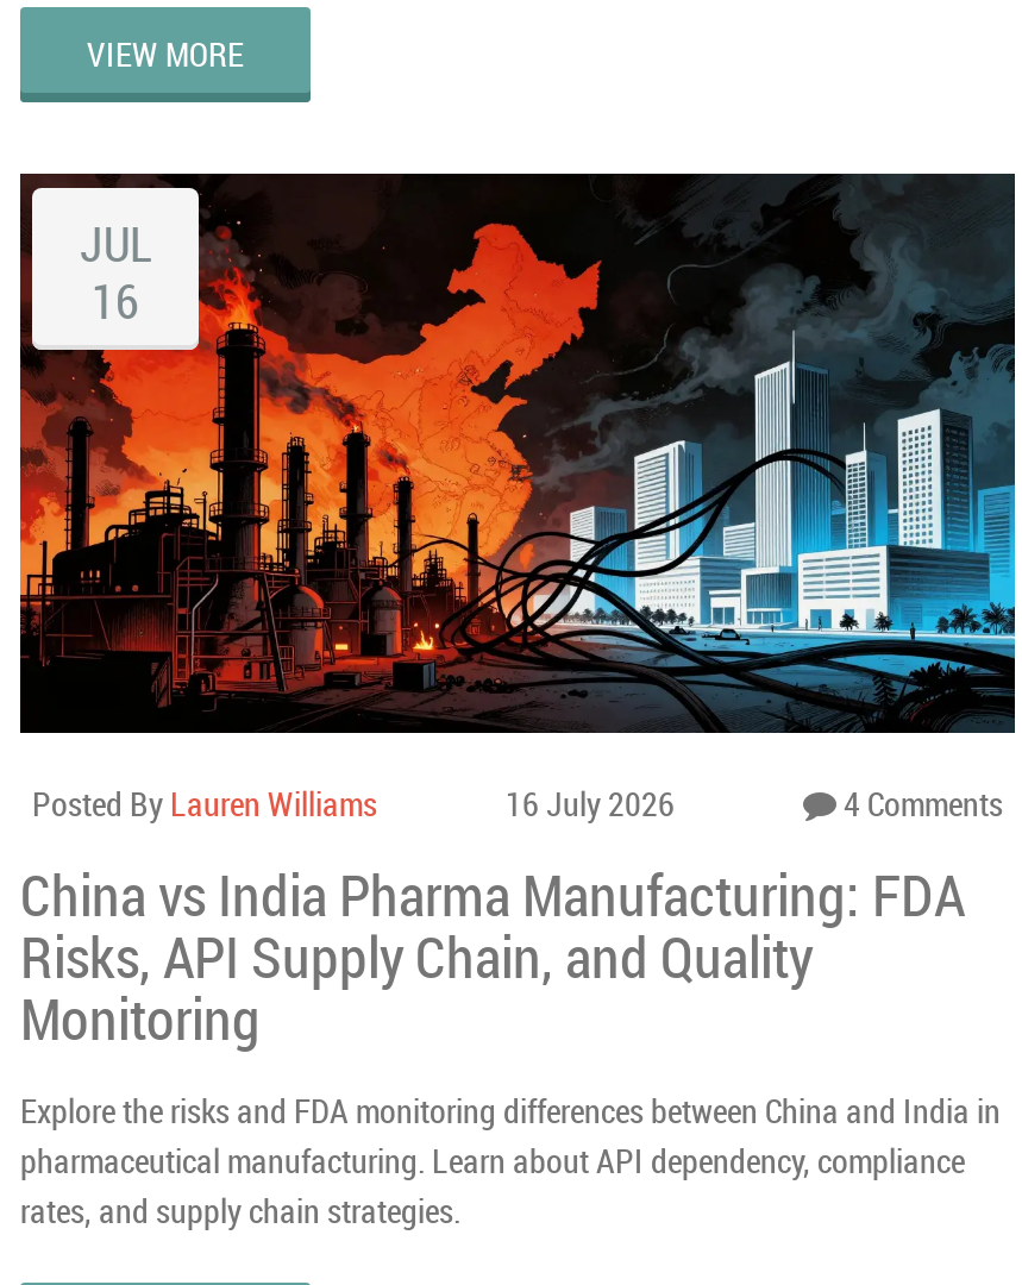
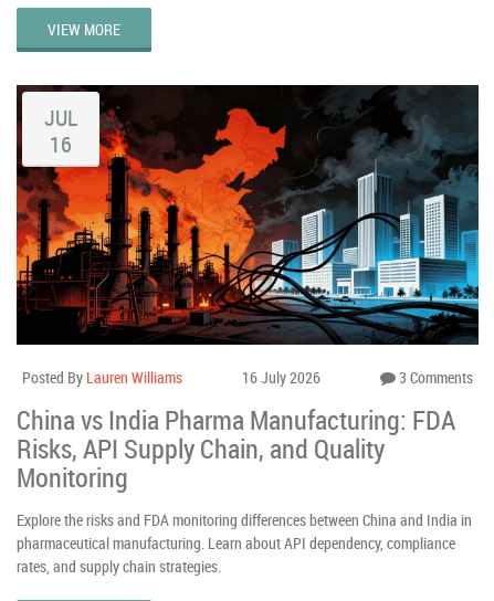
- 4 Comments
+ 3 Comments
